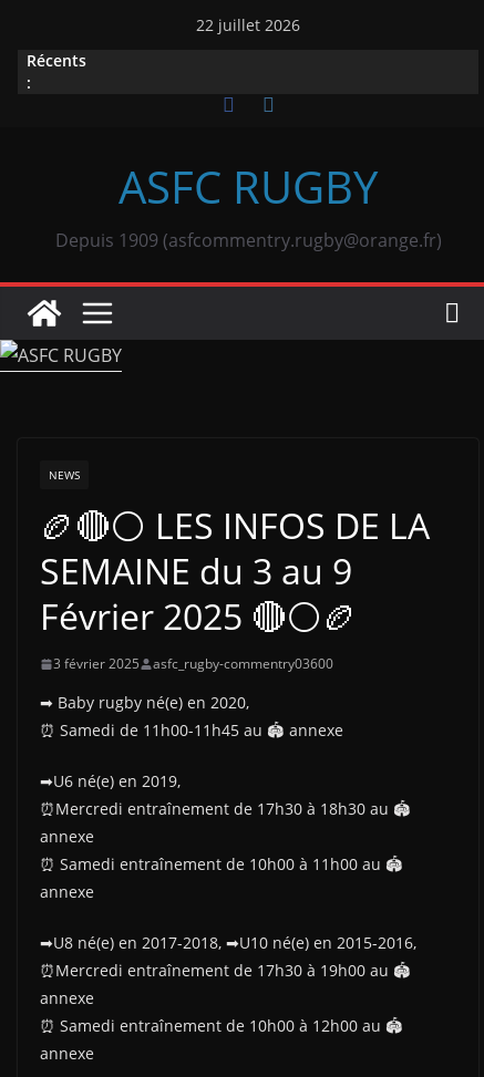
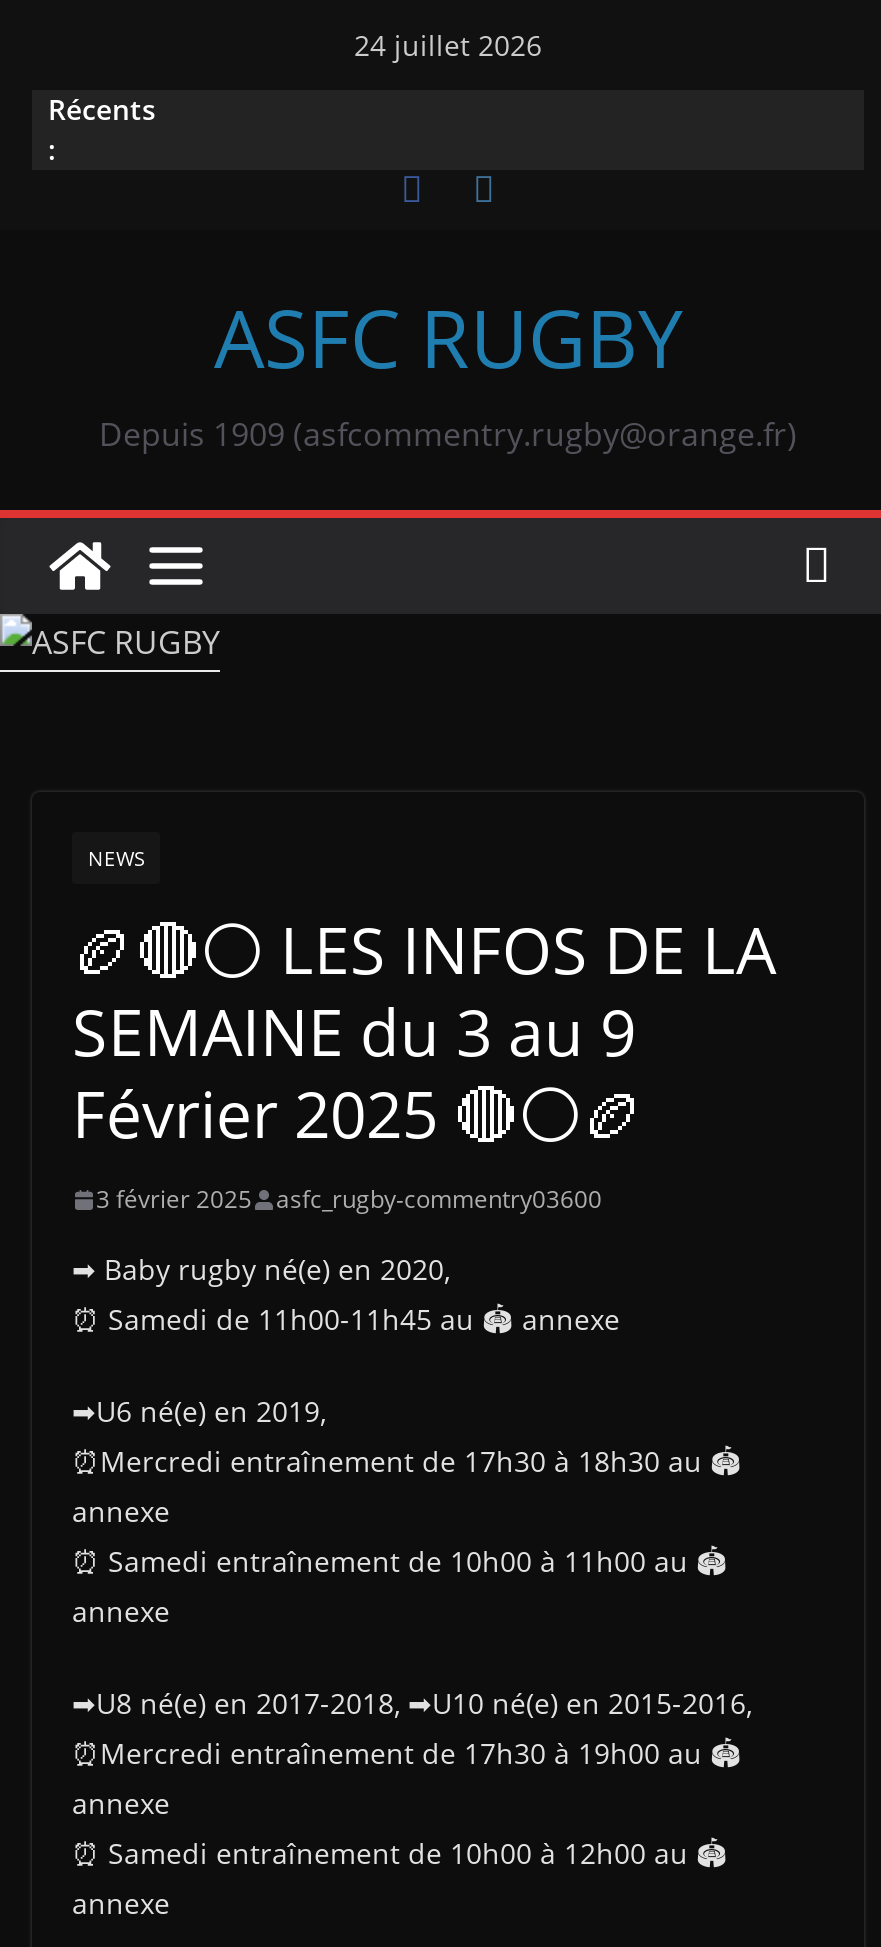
- 22 juillet 2026
+ 24 juillet 2026
